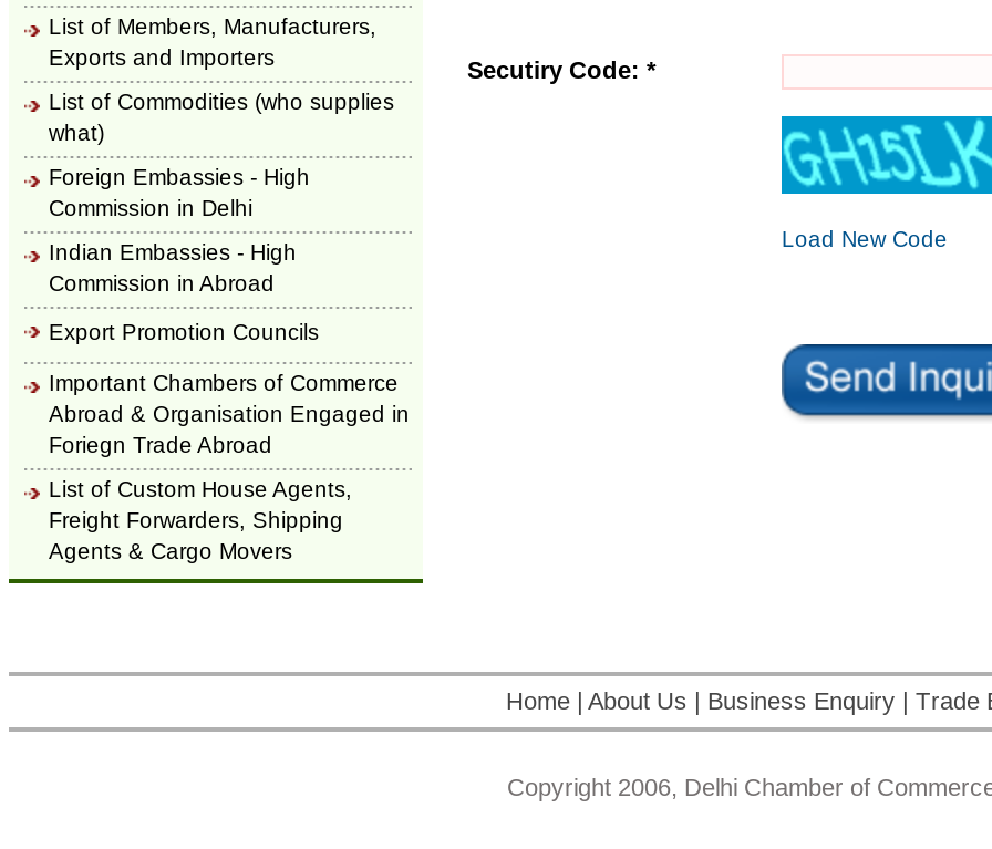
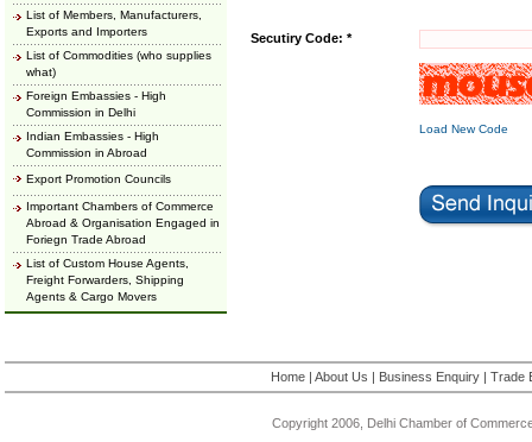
- [image]
+ [image]
